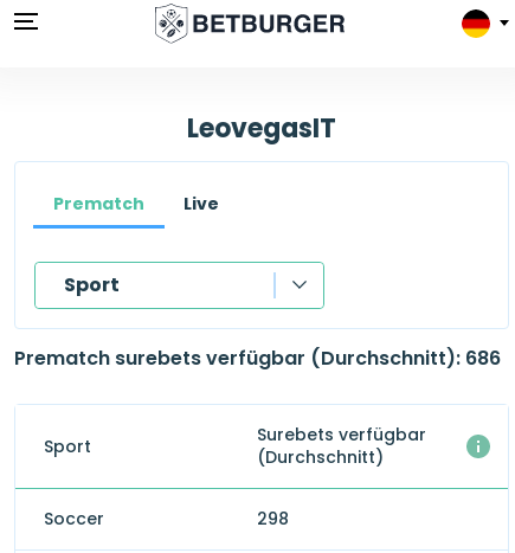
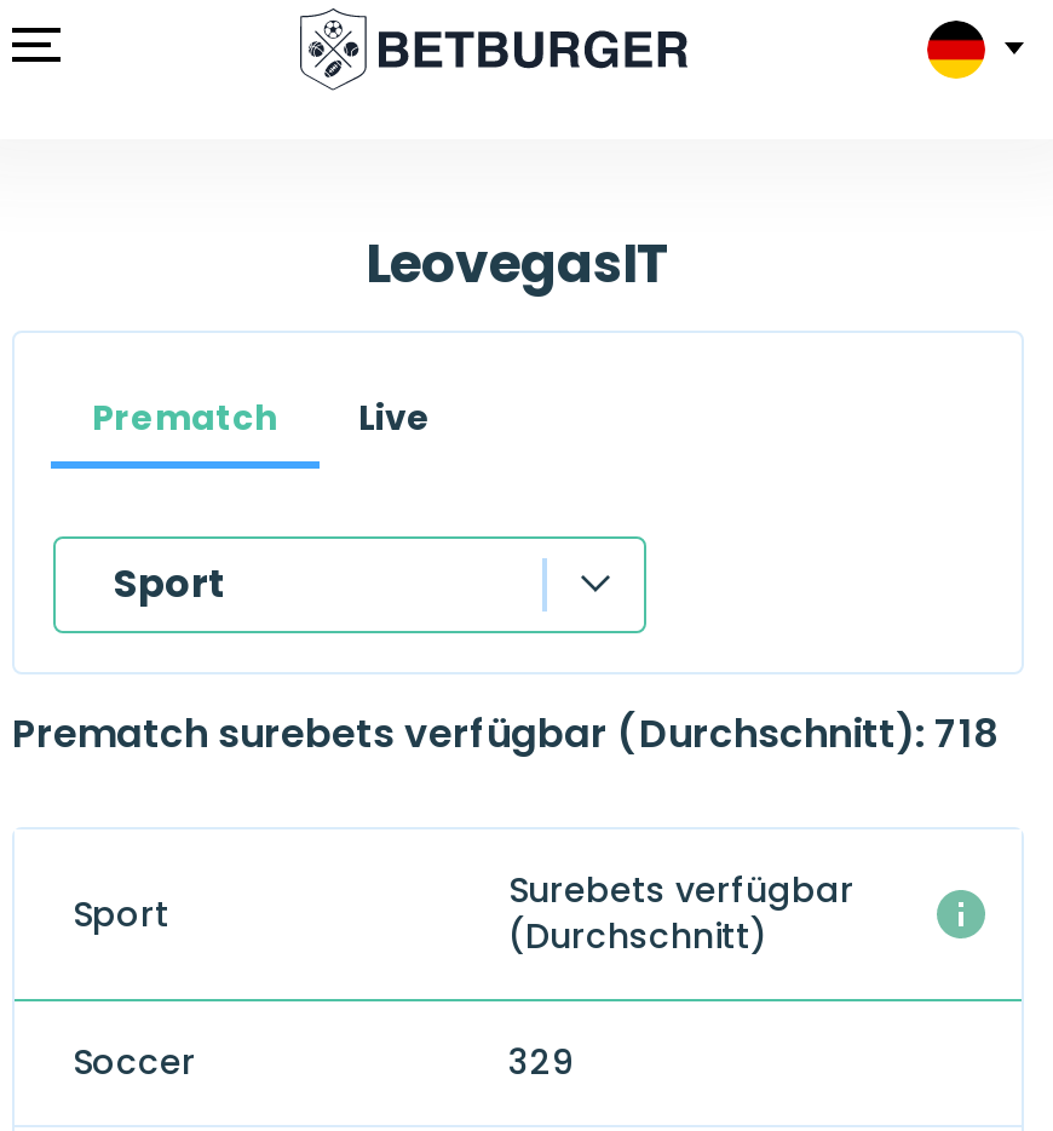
- Prematch surebets verfügbar (Durchschnitt): 686
+ Prematch surebets verfügbar (Durchschnitt): 718

- 298
+ 329
